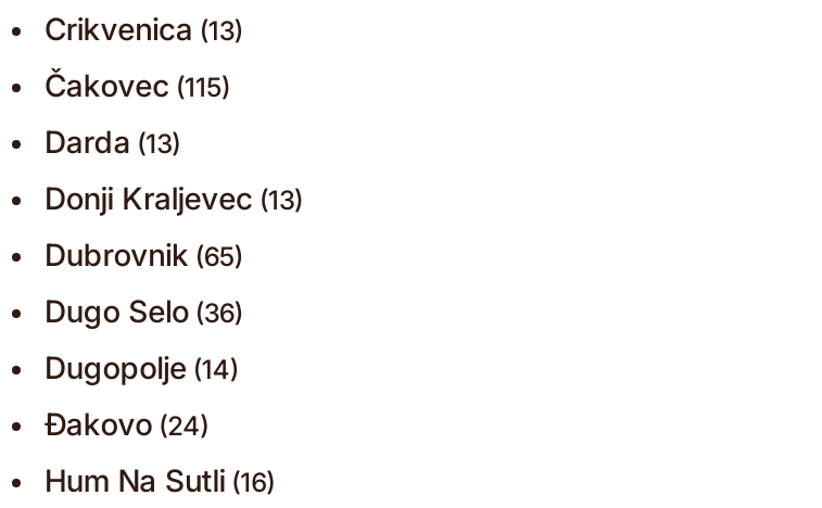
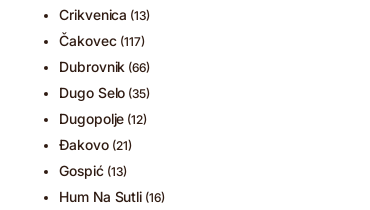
- Čakovec (115)
- Darda (13)
- Donji Kraljevec (13)
- Dubrovnik (65)
- Dugo Selo (36)
- Dugopolje (14)
- Đakovo (24)
+ Čakovec (117)
+ Dubrovnik (66)
+ Dugo Selo (35)
+ Dugopolje (12)
+ Đakovo (21)
+ Gospić (13)
